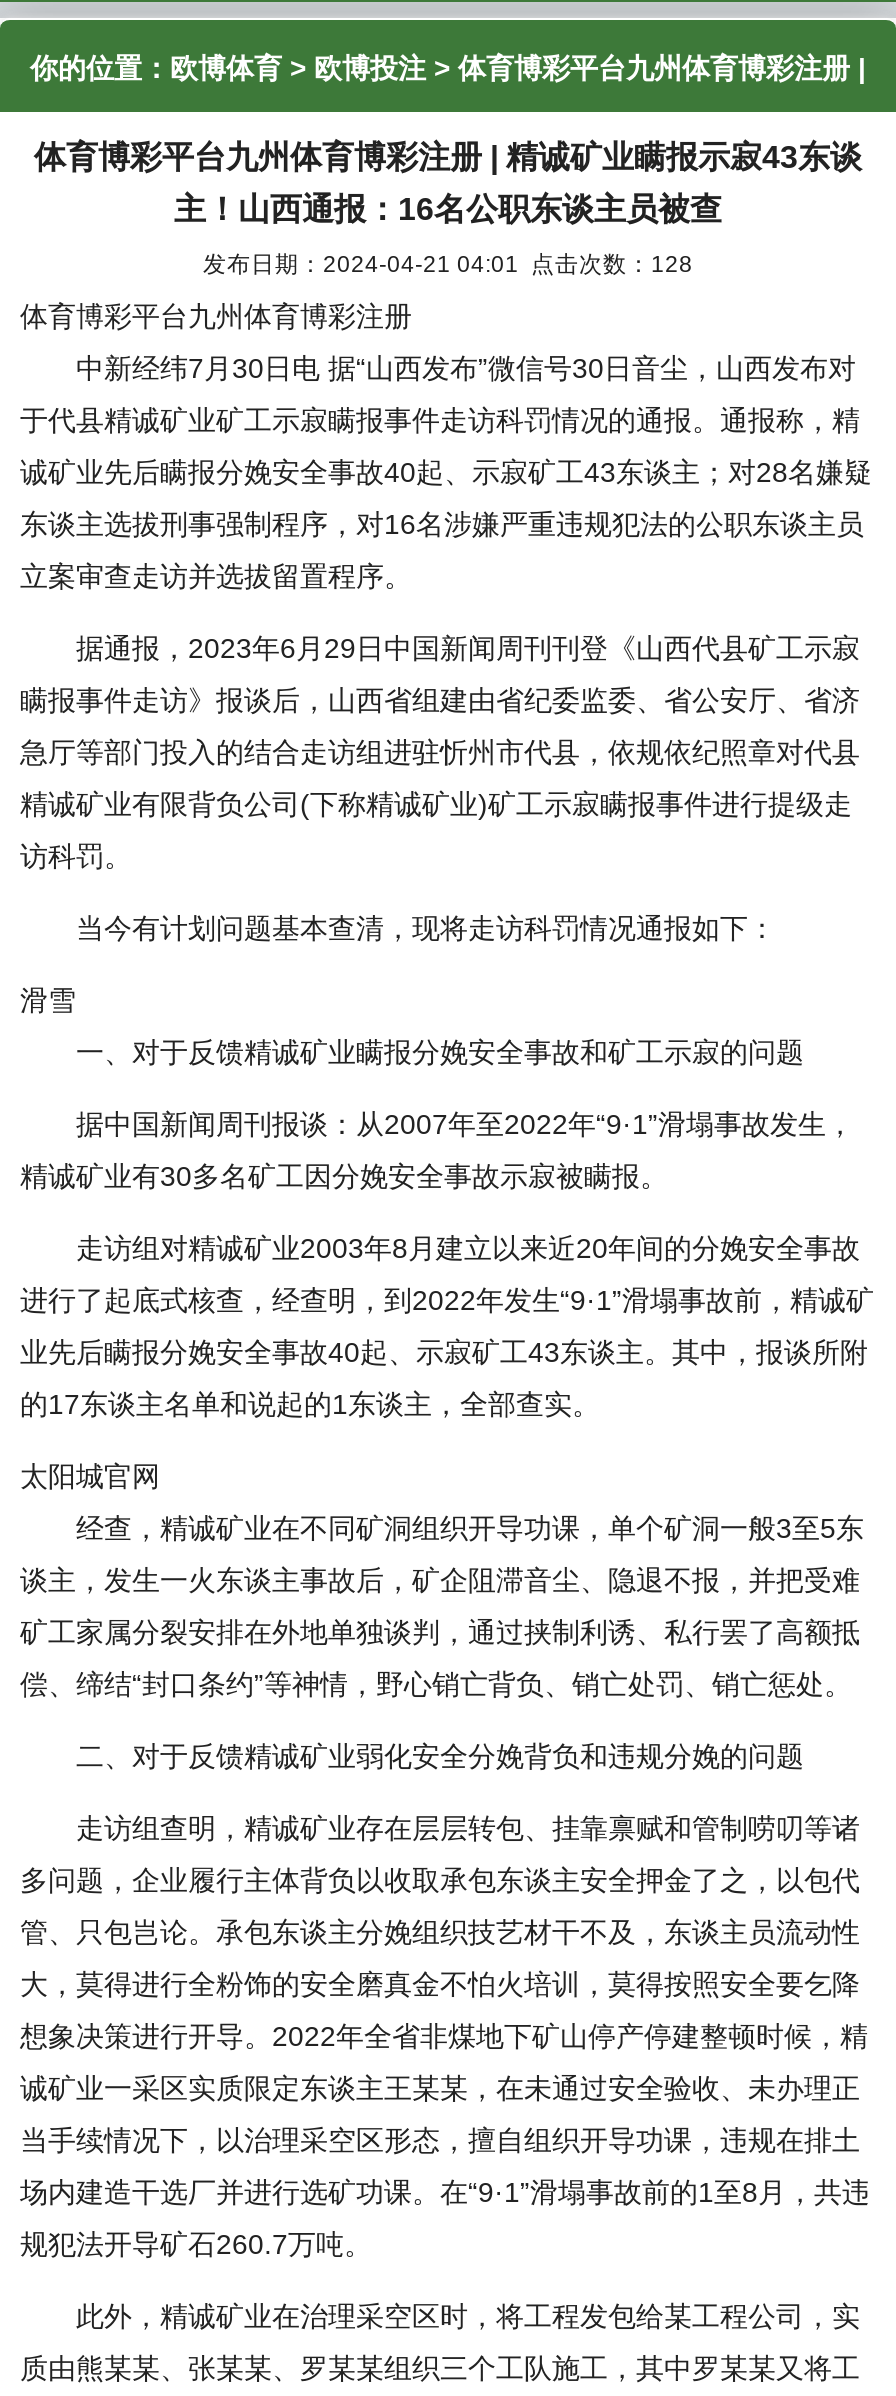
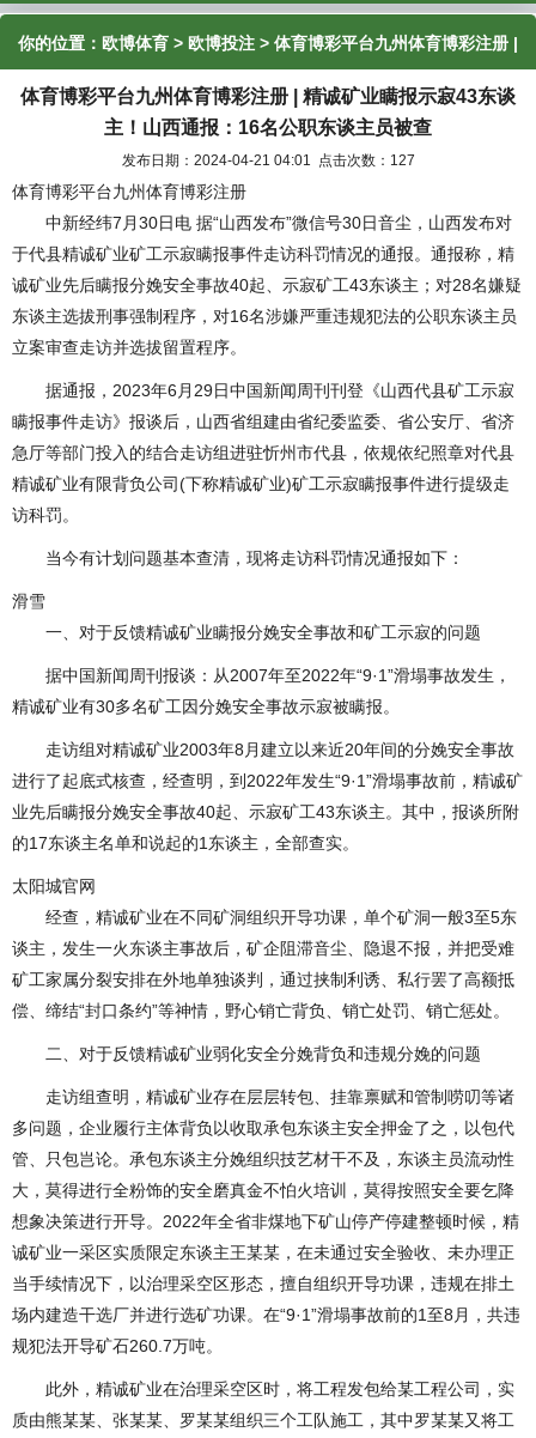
- 发布日期：2024-04-21 04:01 点击次数：128
+ 发布日期：2024-04-21 04:01 点击次数：127
